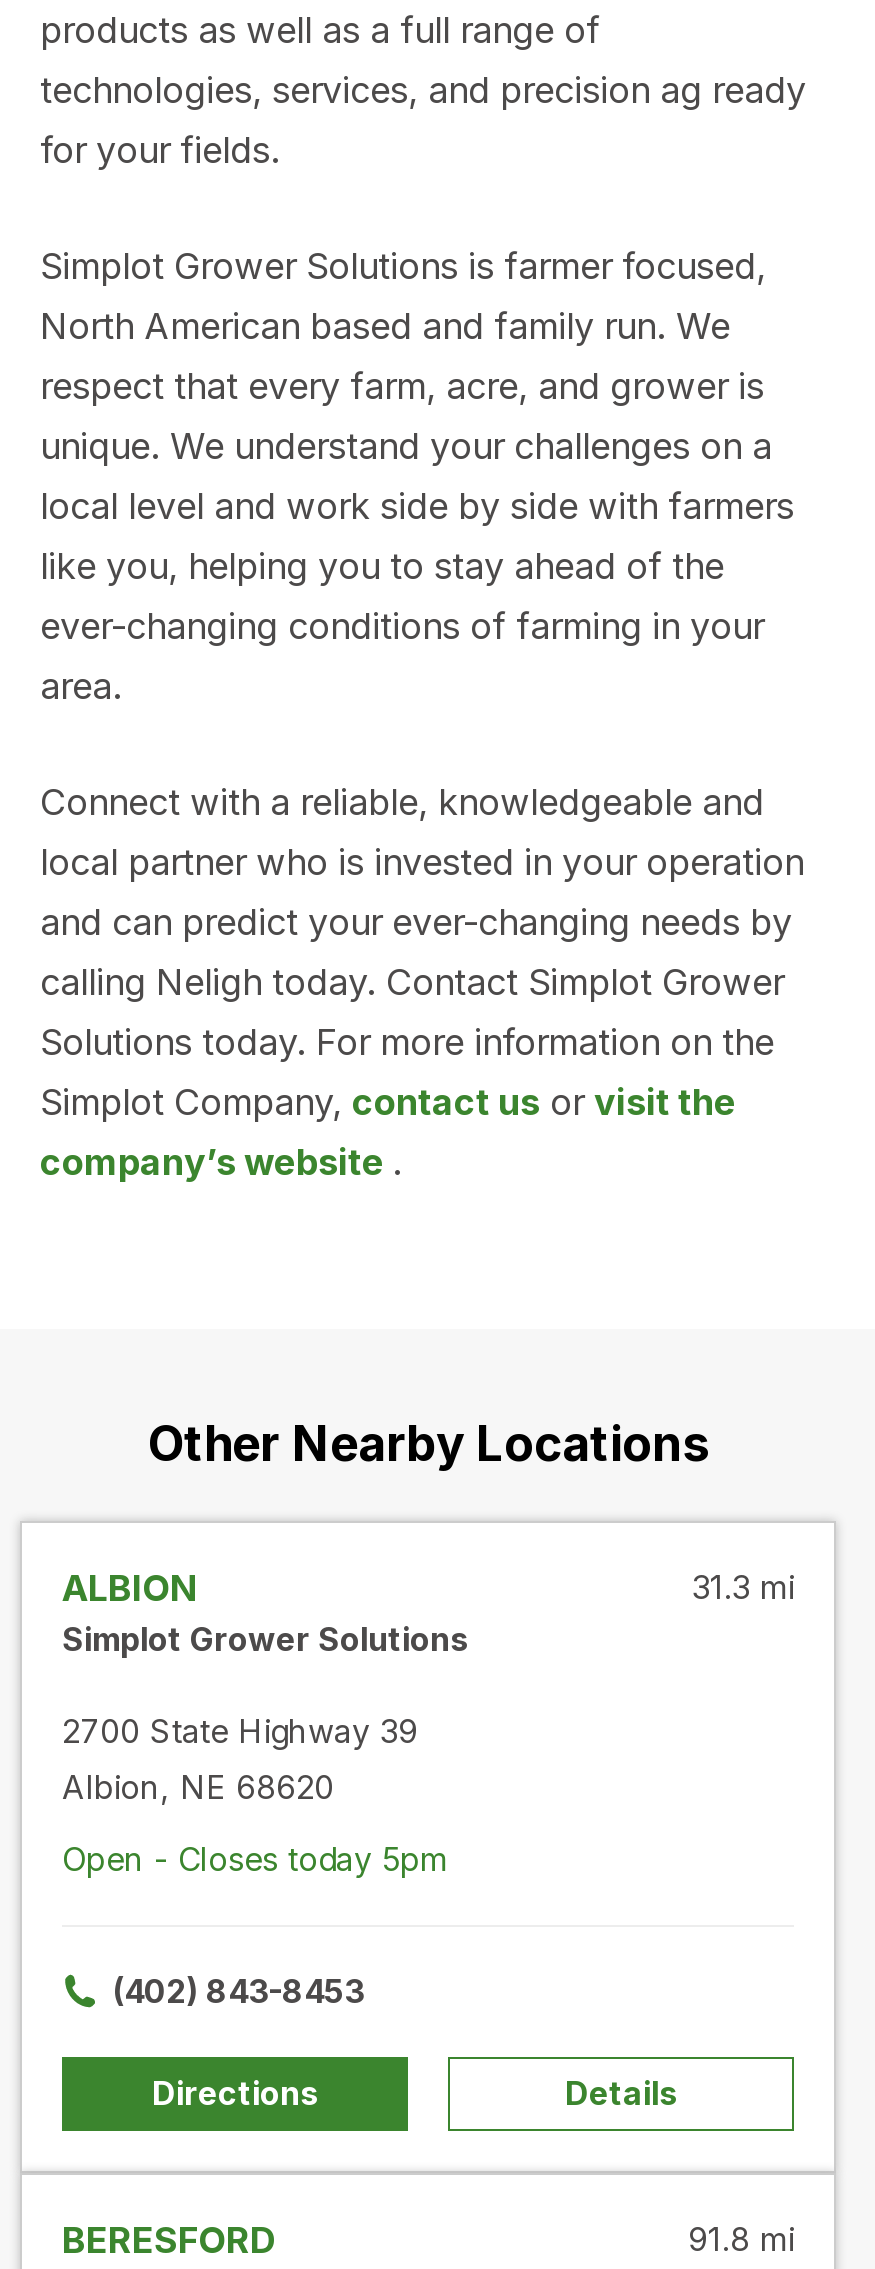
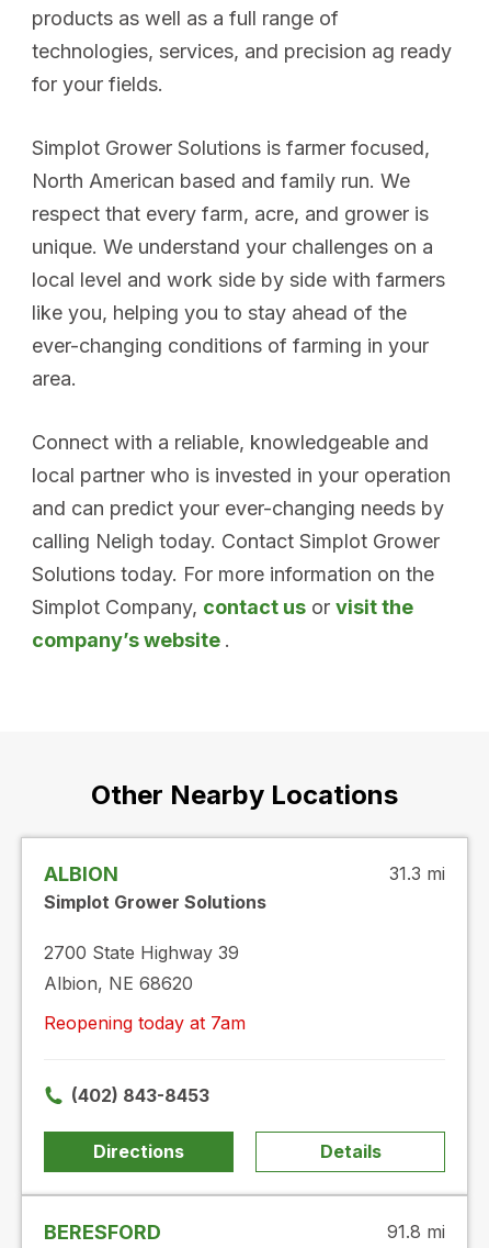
- Open - Closes today 5pm
+ Reopening today at 7am
